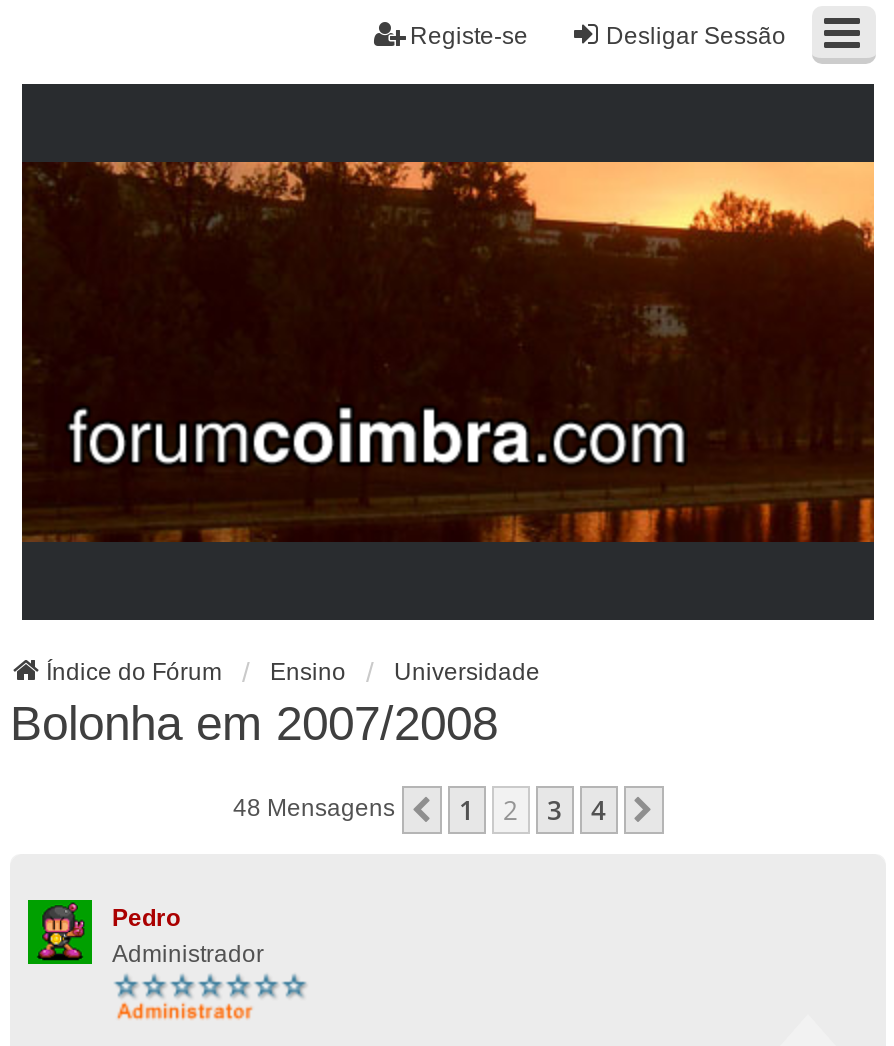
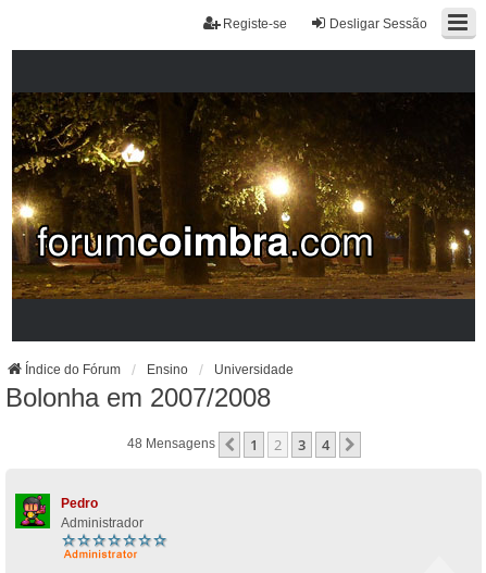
- [image]
+ [image]
